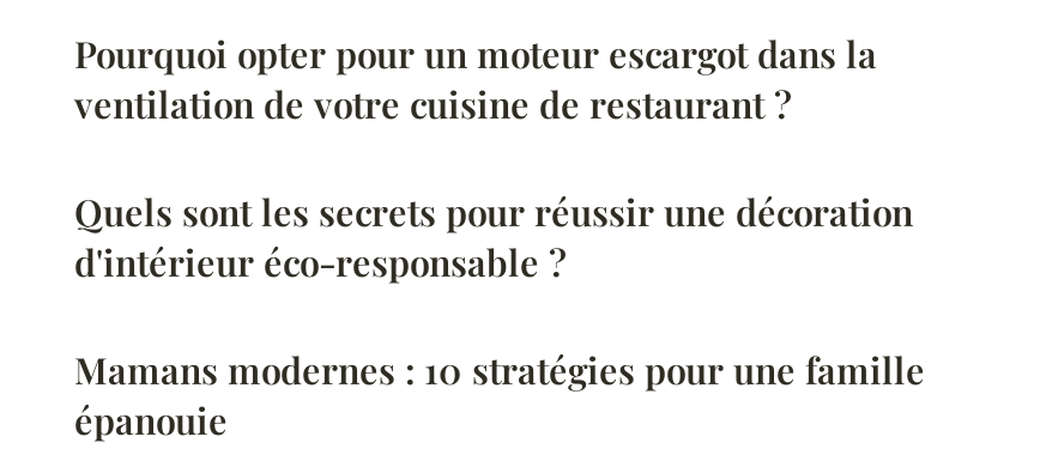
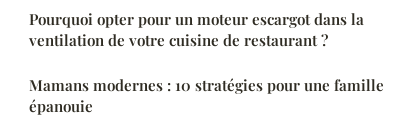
- Quels sont les secrets pour réussir une décoration
- d'intérieur éco-responsable ?
